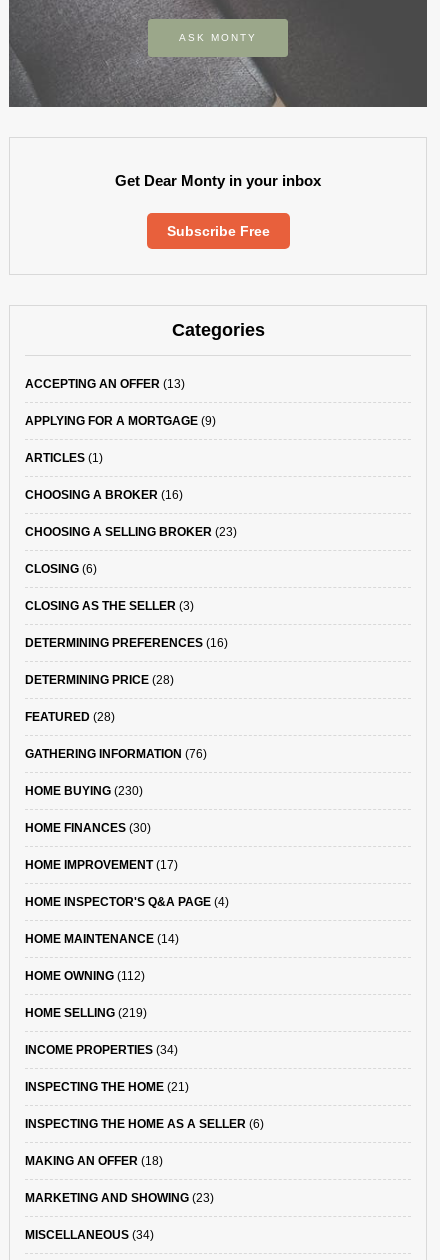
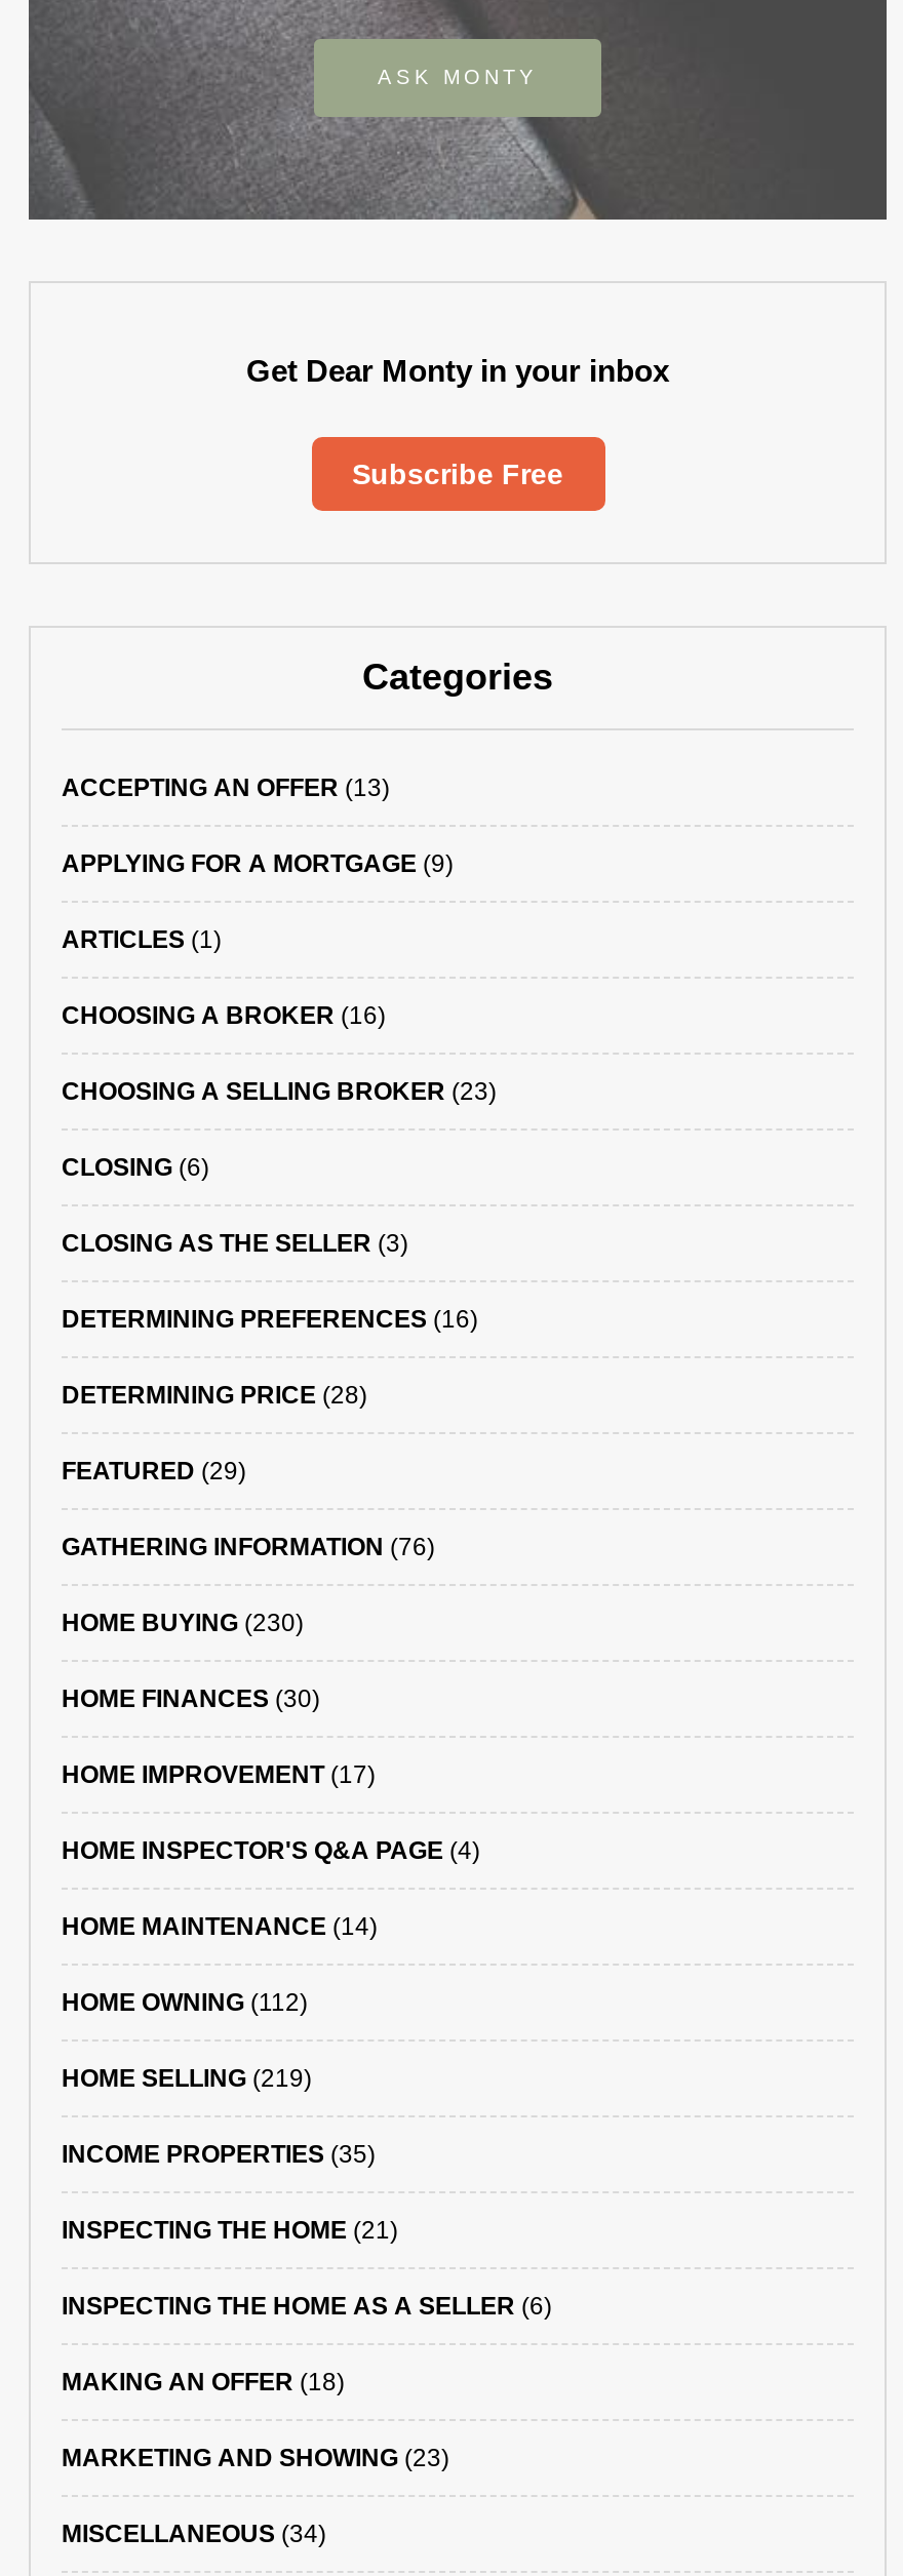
- FEATURED (28)
+ FEATURED (29)

- INCOME PROPERTIES (34)
+ INCOME PROPERTIES (35)
